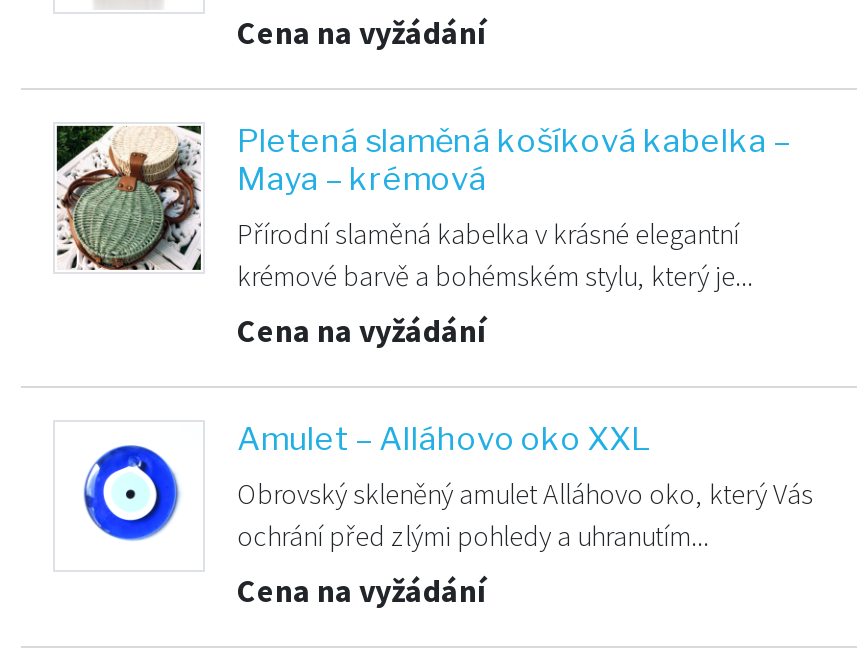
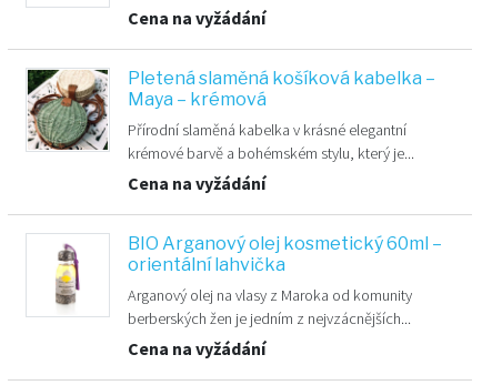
- [image]
- Amulet – Alláhovo oko XXL
+ [image]
+ BIO Arganový olej kosmetický 60ml –
+ orientální lahvička

- Obrovský skleněný amulet Alláhovo oko, který Vás
- ochrání před zlými pohledy a uhranutím...
+ Arganový olej na vlasy z Maroka od komunity
+ berberských žen je jedním z nejvzácnějších...
